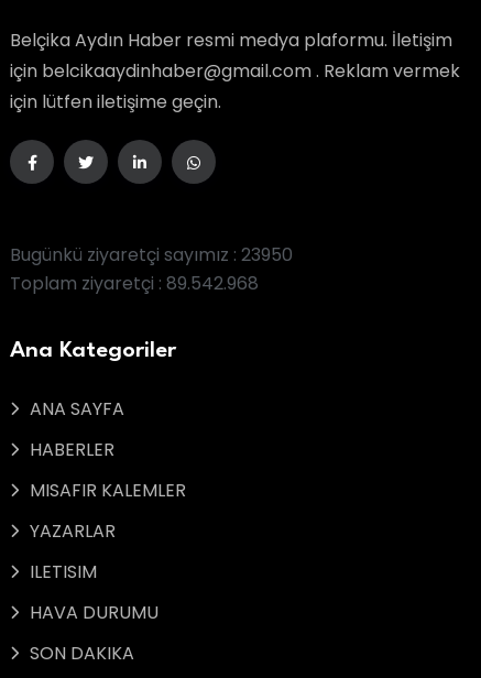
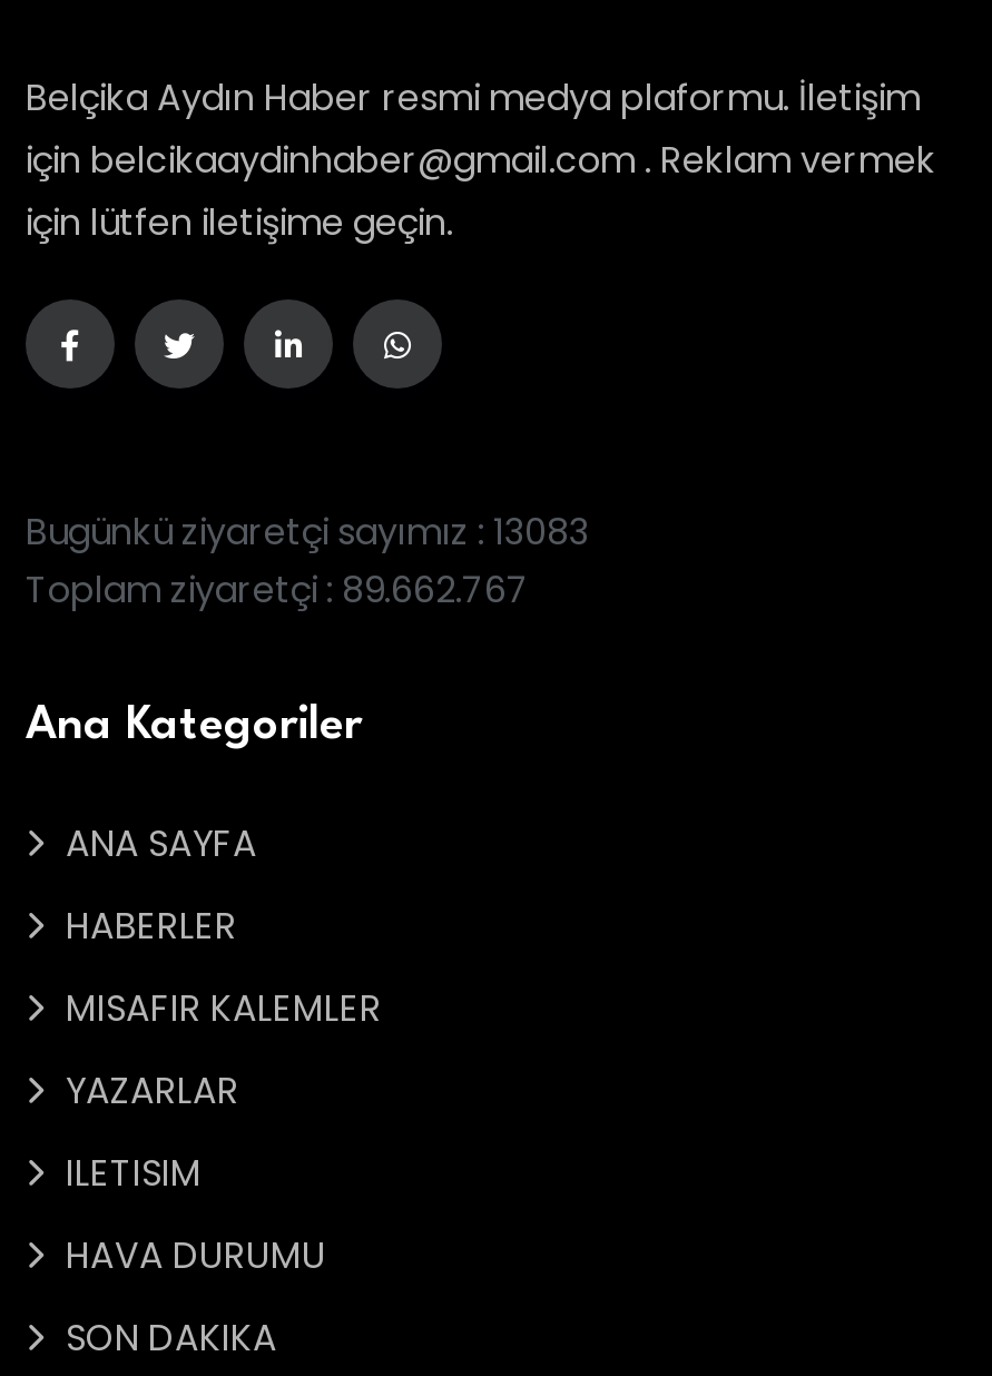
- Bugünkü ziyaretçi sayımız : 23950
+ Bugünkü ziyaretçi sayımız : 13083

- Toplam ziyaretçi : 89.542.968
+ Toplam ziyaretçi : 89.662.767
